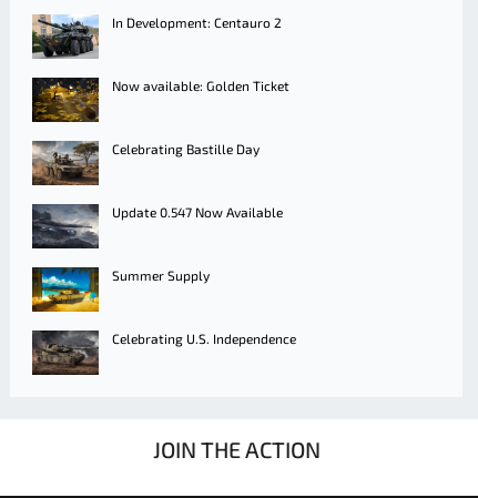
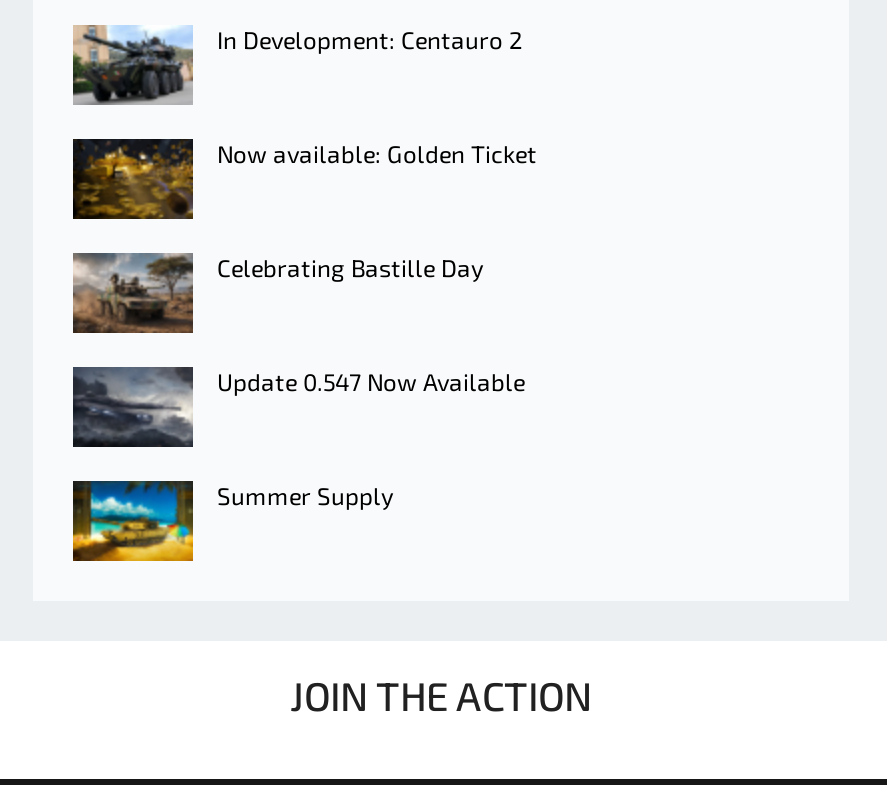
- [image]
- Celebrating U.S. Independence
